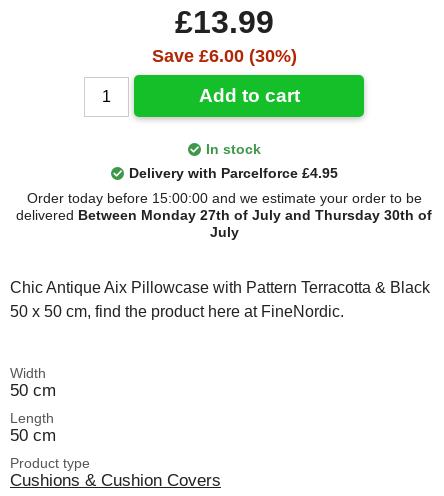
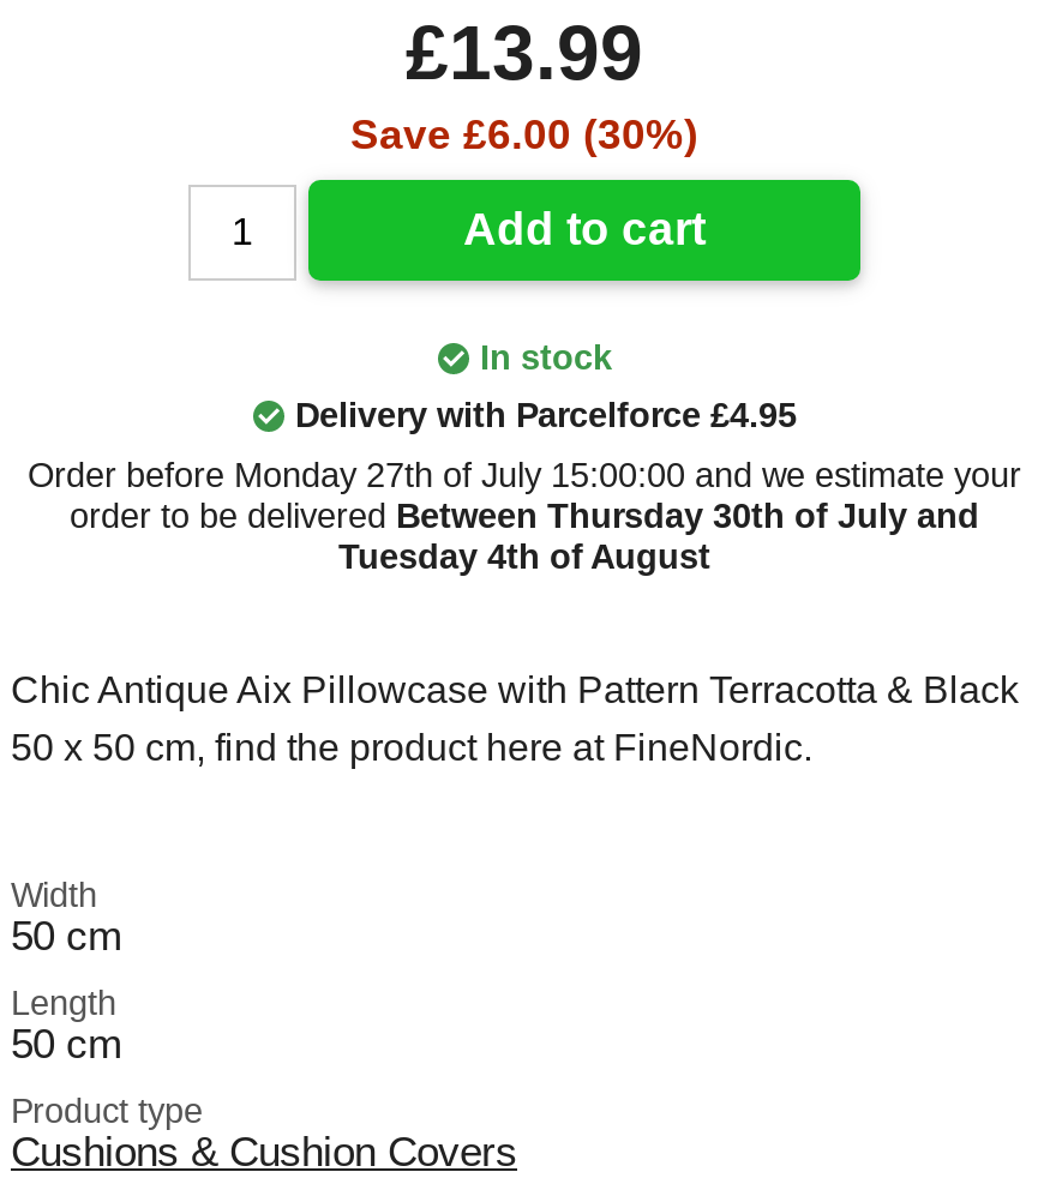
- Order today before 15:00:00 and we estimate your order to be
- delivered Between Monday 27th of July and Thursday 30th of
- July
+ Order before Monday 27th of July 15:00:00 and we estimate your
+ order to be delivered Between Thursday 30th of July and
+ Tuesday 4th of August
